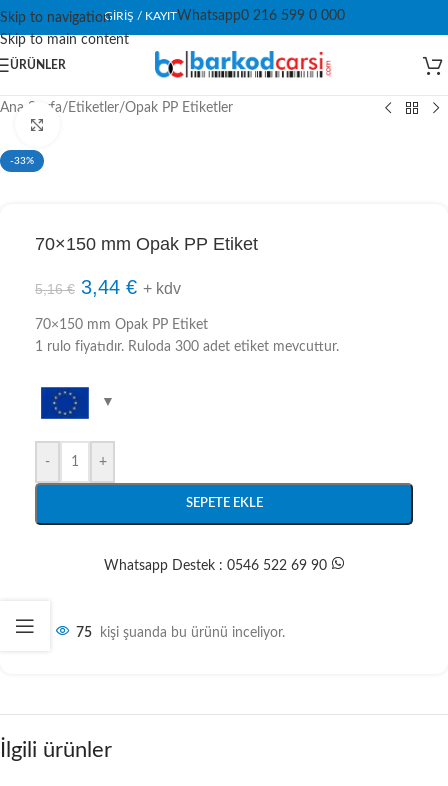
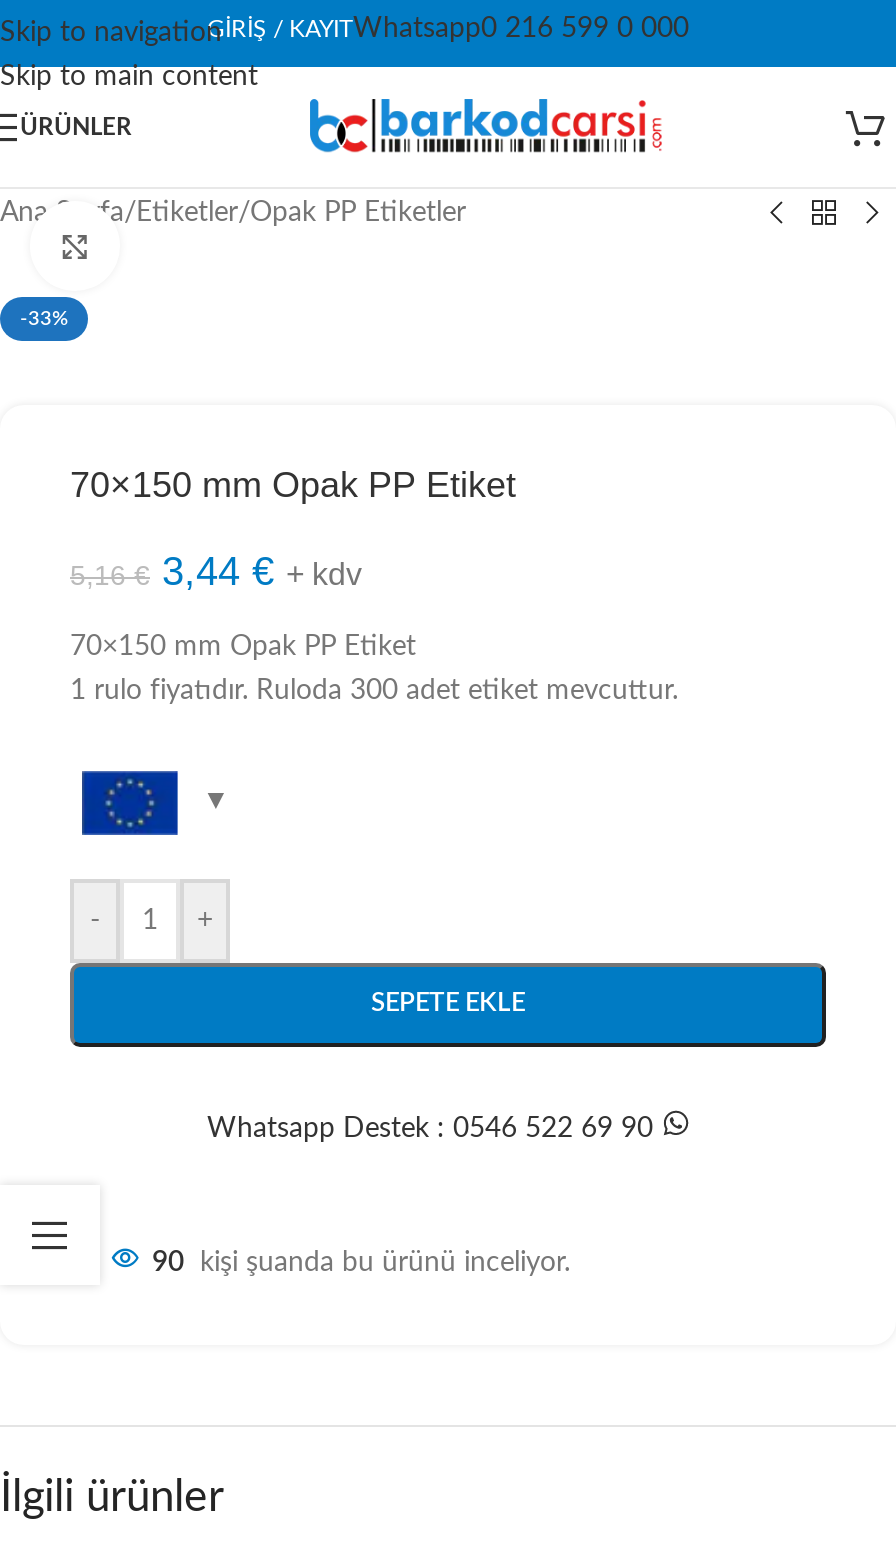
- 75 kişi şuanda bu ürünü inceliyor.
+ 90 kişi şuanda bu ürünü inceliyor.
